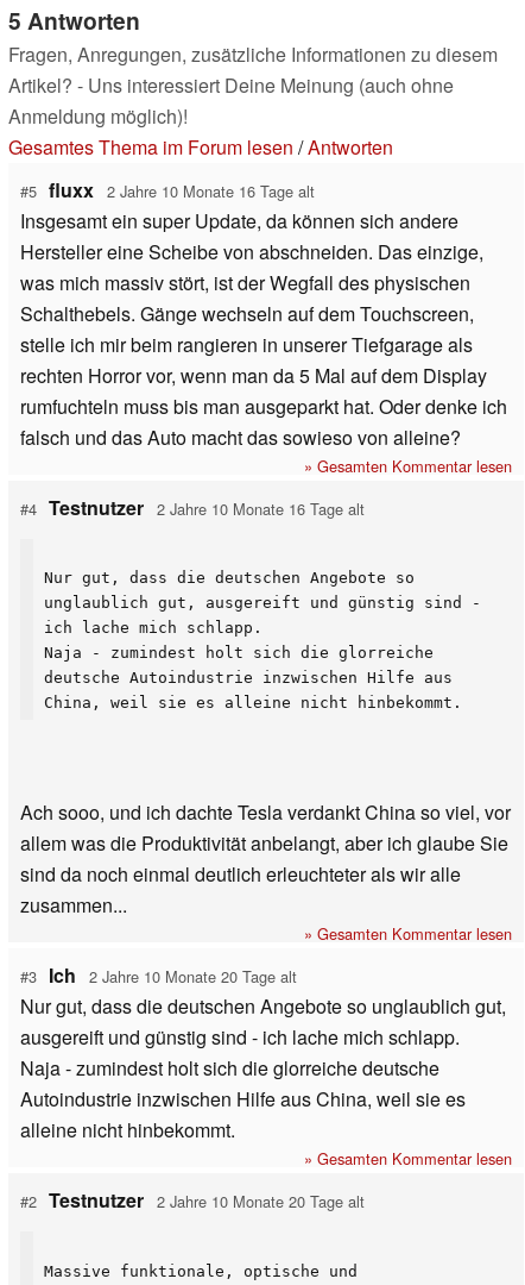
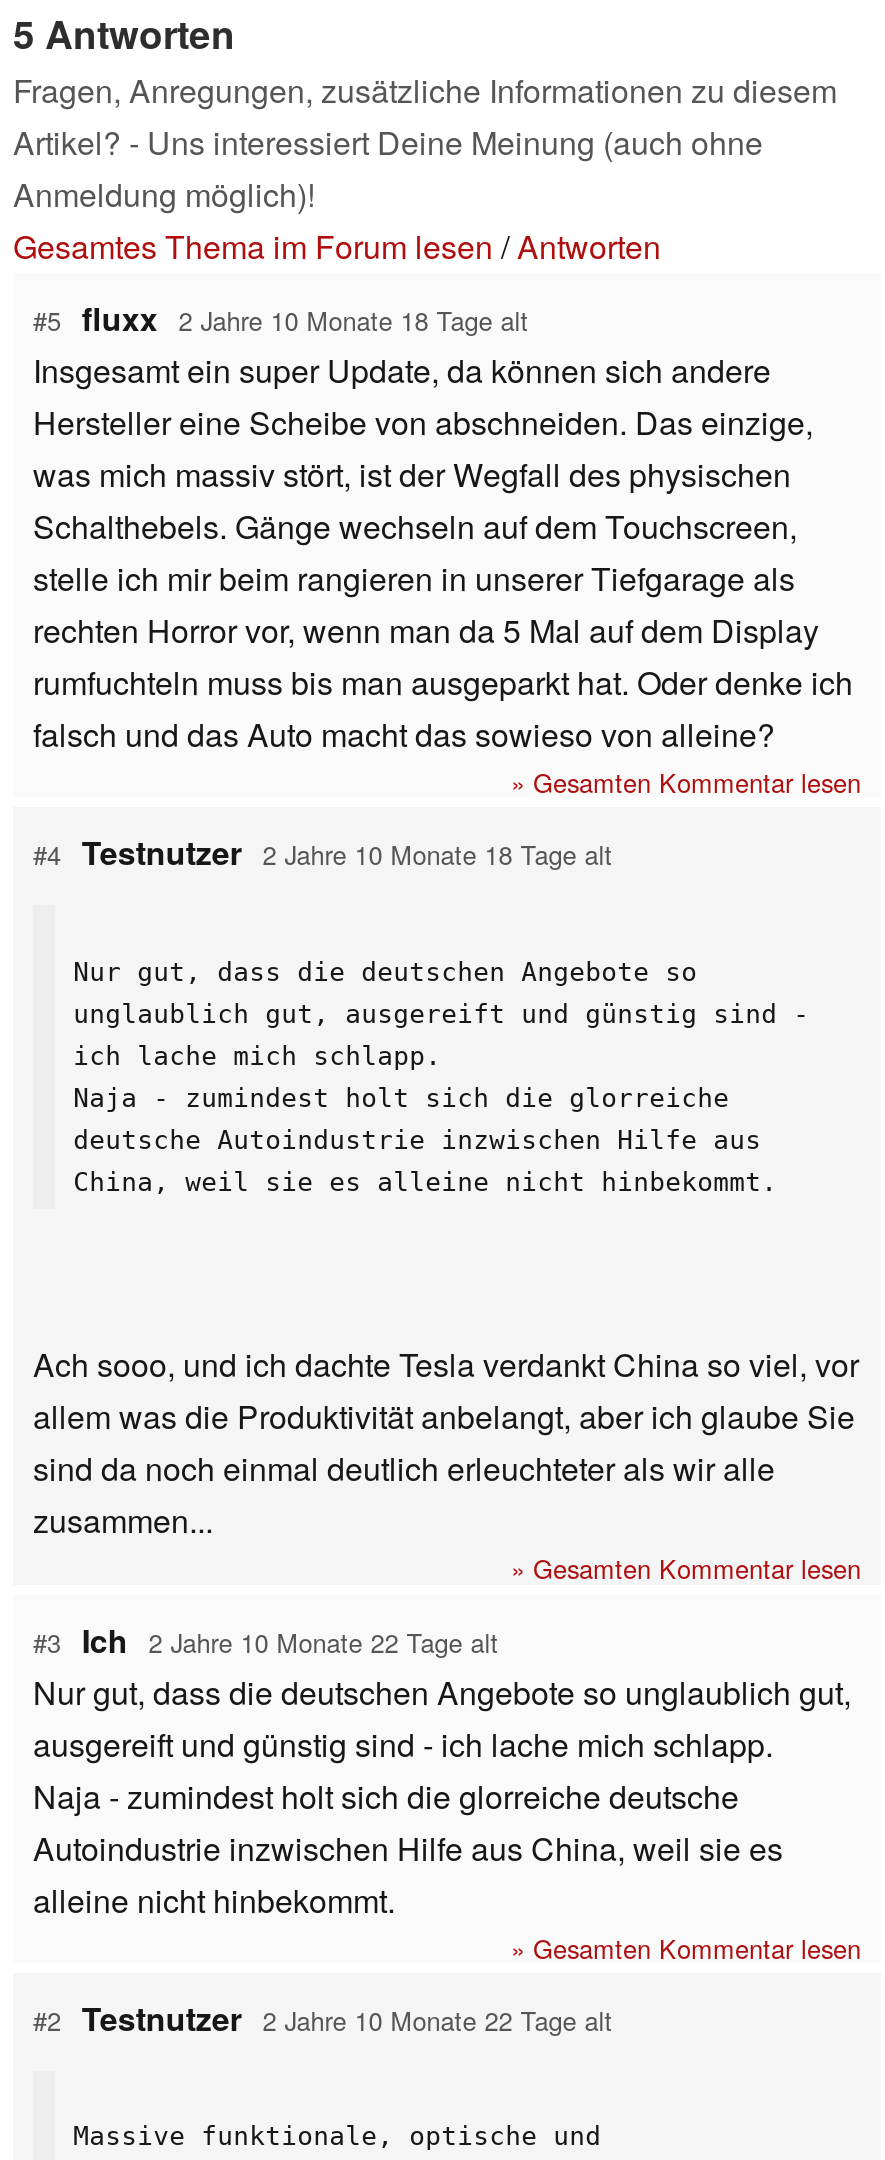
- #5 fluxx 2 Jahre 10 Monate 16 Tage alt
+ #5 fluxx 2 Jahre 10 Monate 18 Tage alt

- #4 Testnutzer 2 Jahre 10 Monate 16 Tage alt
+ #4 Testnutzer 2 Jahre 10 Monate 18 Tage alt

- #3 Ich 2 Jahre 10 Monate 20 Tage alt
+ #3 Ich 2 Jahre 10 Monate 22 Tage alt

- #2 Testnutzer 2 Jahre 10 Monate 20 Tage alt
+ #2 Testnutzer 2 Jahre 10 Monate 22 Tage alt
